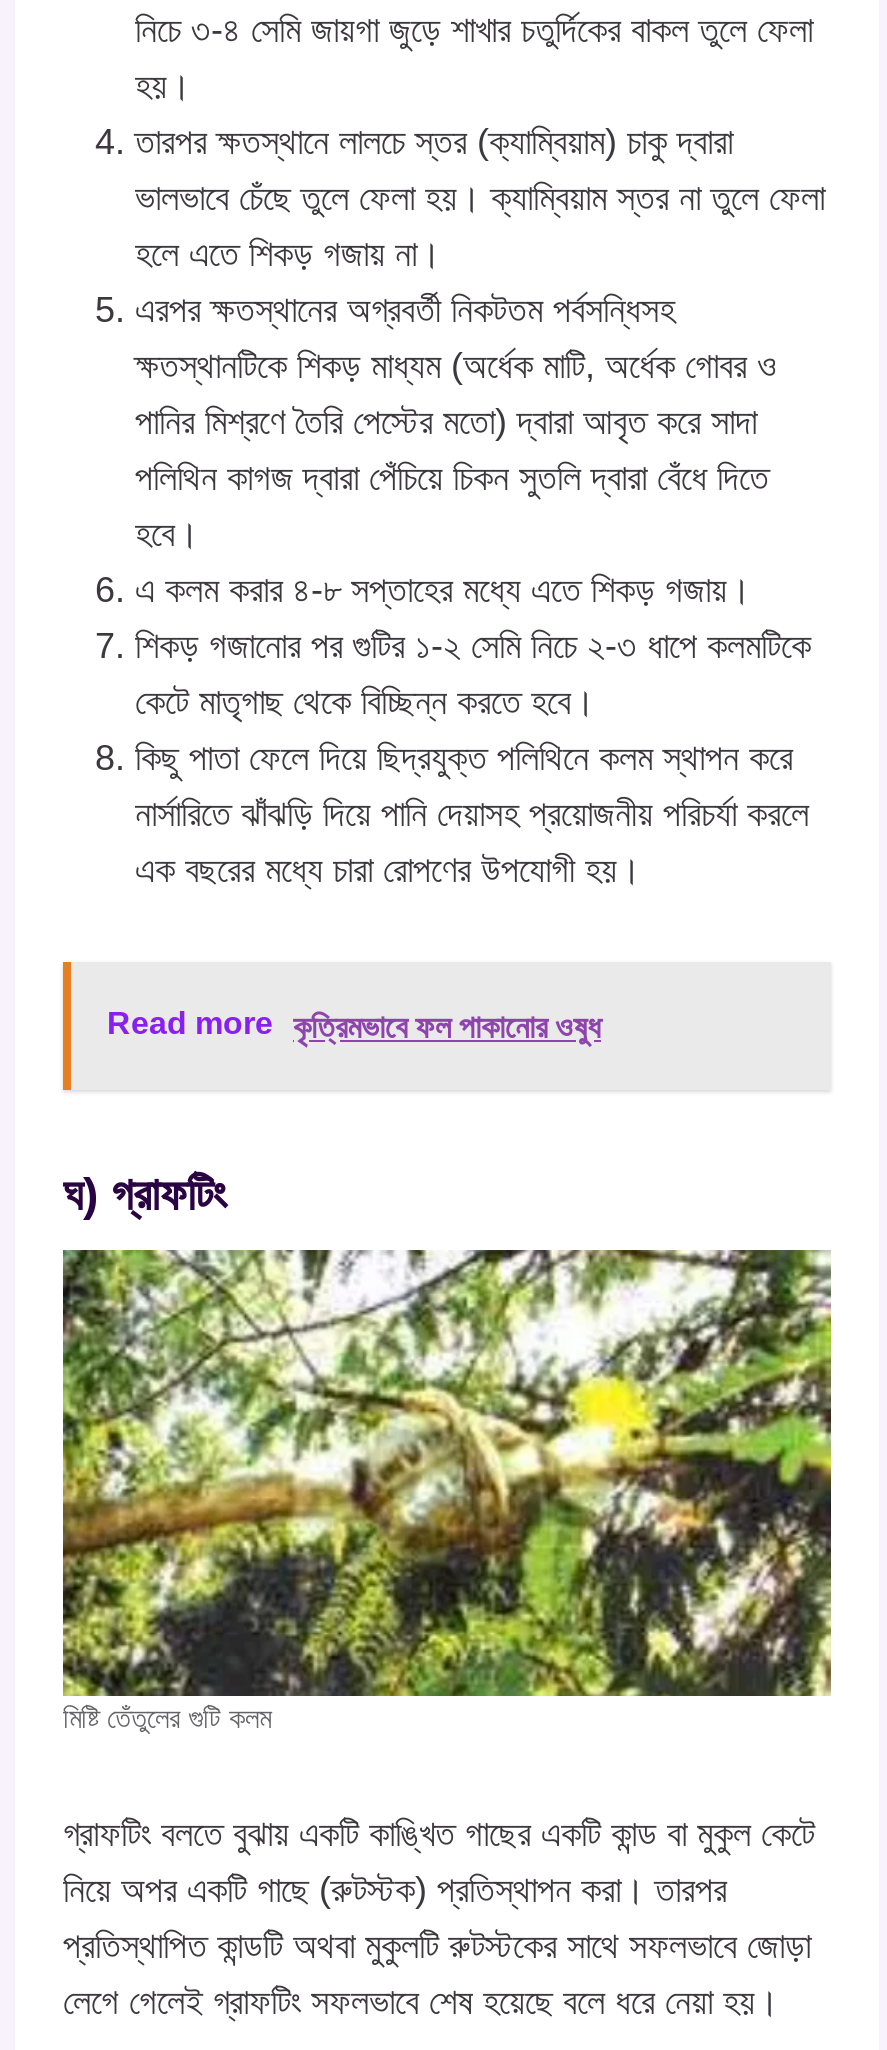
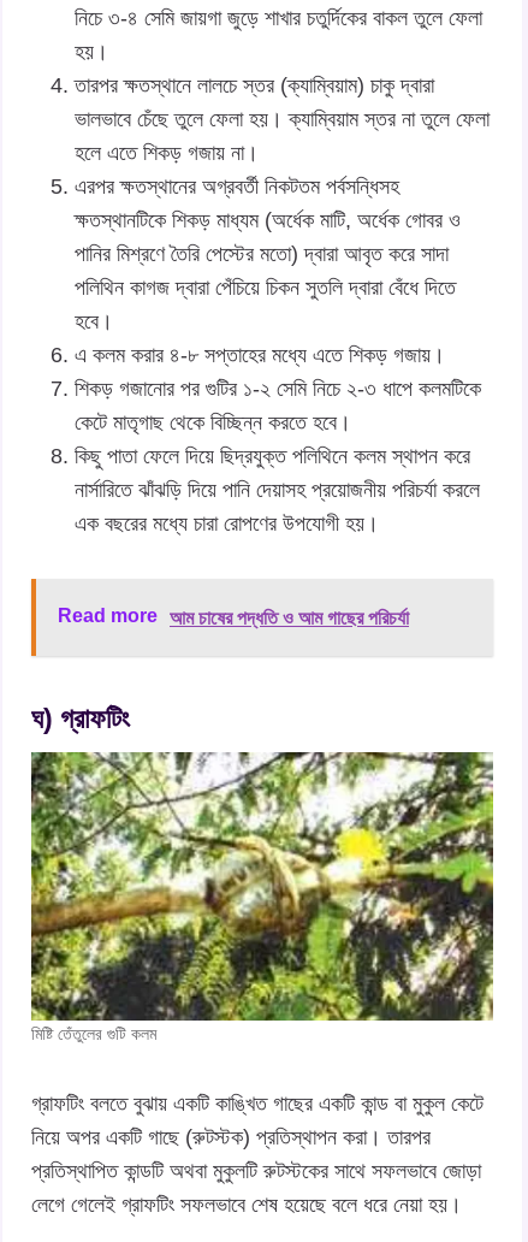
- Read more কৃত্রিমভাবে ফল পাকানোর ওষুধ
+ Read more আম চাষের পদ্ধতি ও আম গাছের পরিচর্যা
